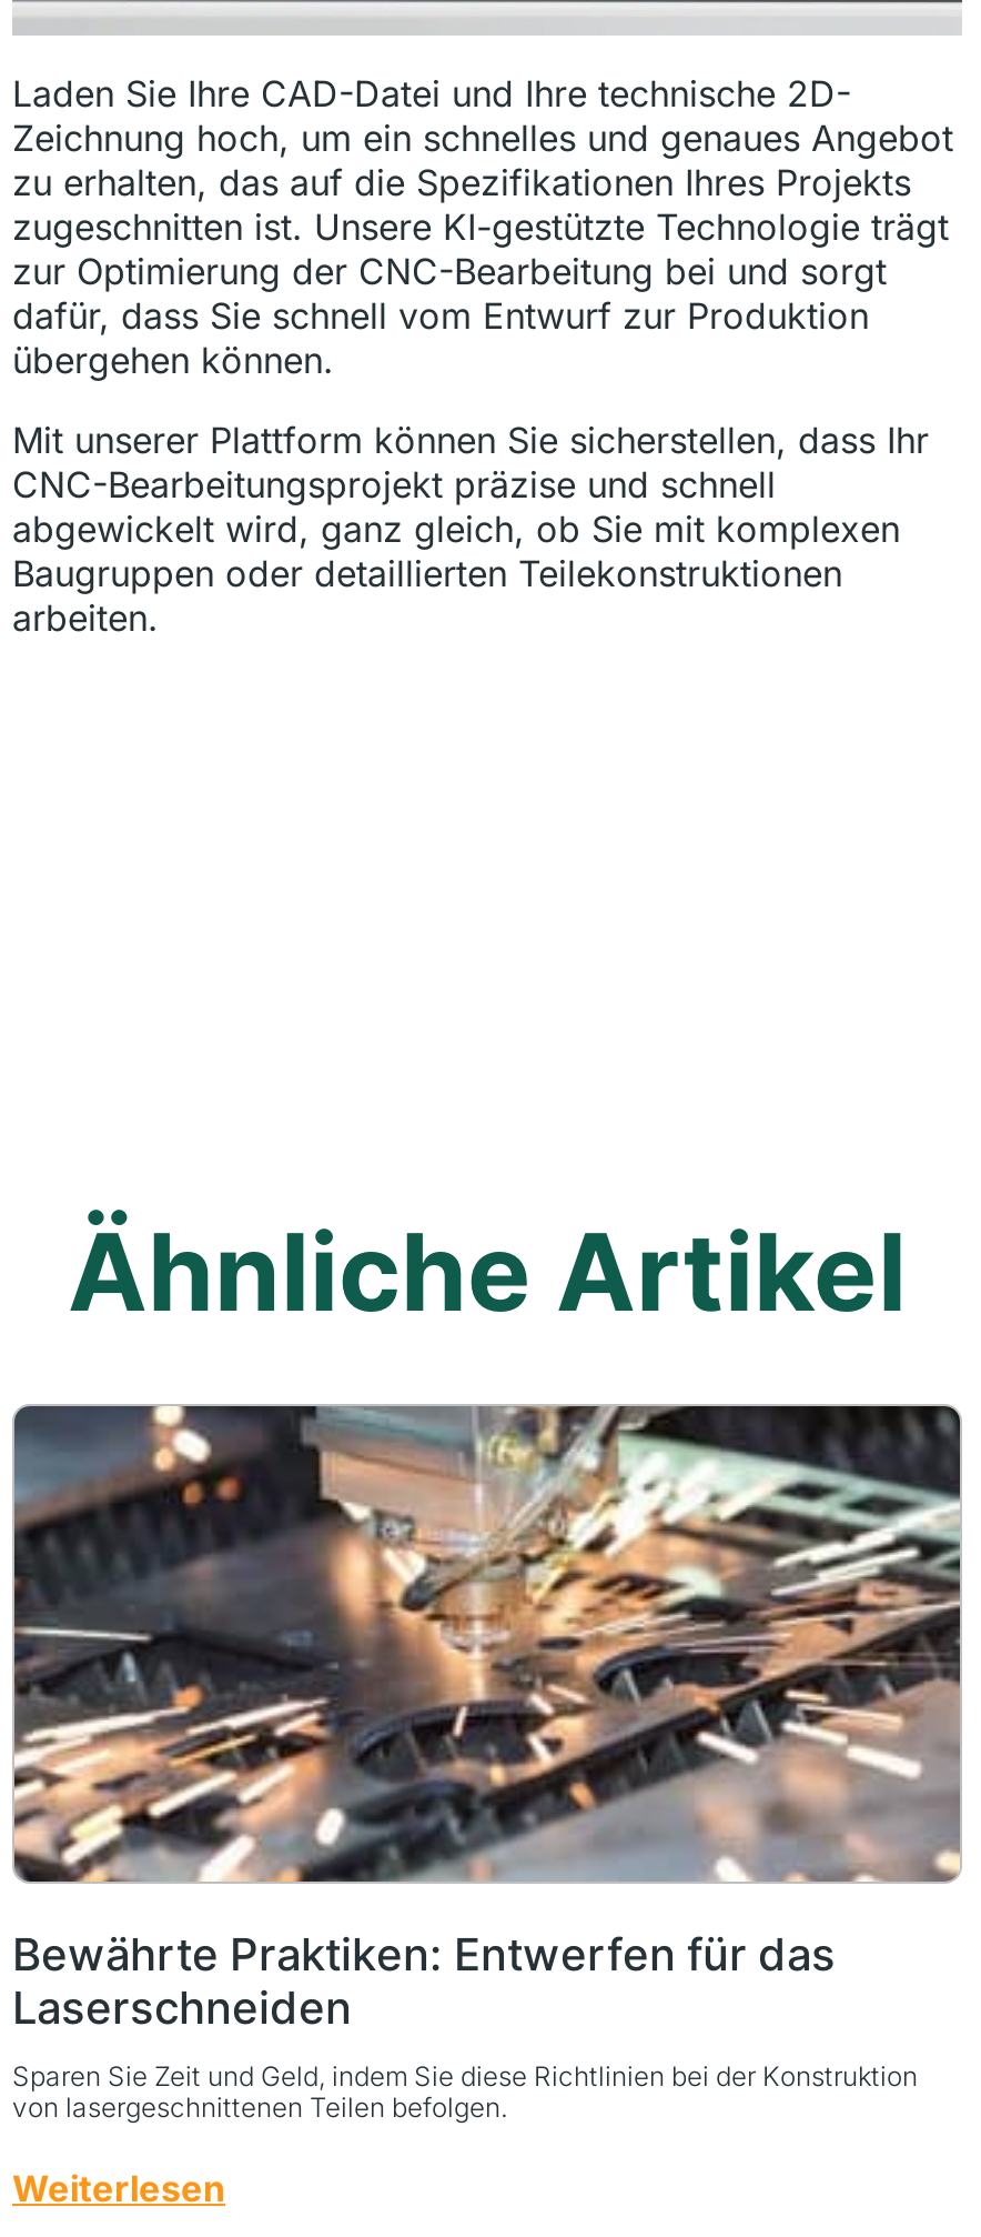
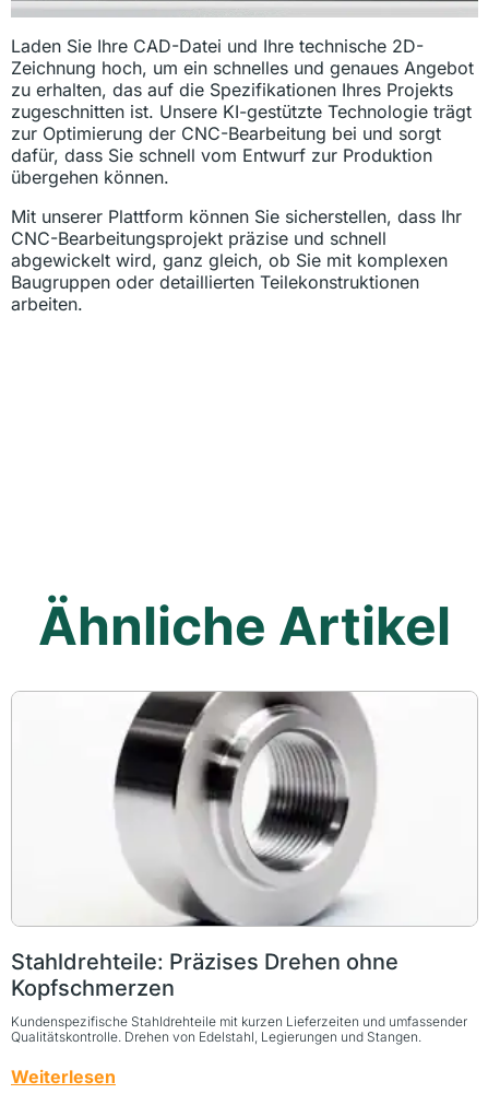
- [image]
- Bewährte Praktiken: Entwerfen für das
- Laserschneiden
+ [image]
+ Stahldrehteile: Präzises Drehen ohne
+ Kopfschmerzen

- Sparen Sie Zeit und Geld, indem Sie diese Richtlinien bei der Konstruktion
- von lasergeschnittenen Teilen befolgen.
+ Kundenspezifische Stahldrehteile mit kurzen Lieferzeiten und umfassender
+ Qualitätskontrolle. Drehen von Edelstahl, Legierungen und Stangen.
